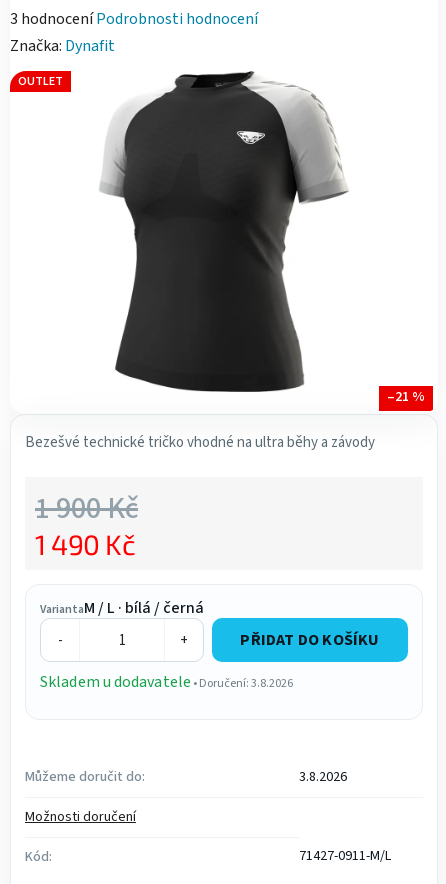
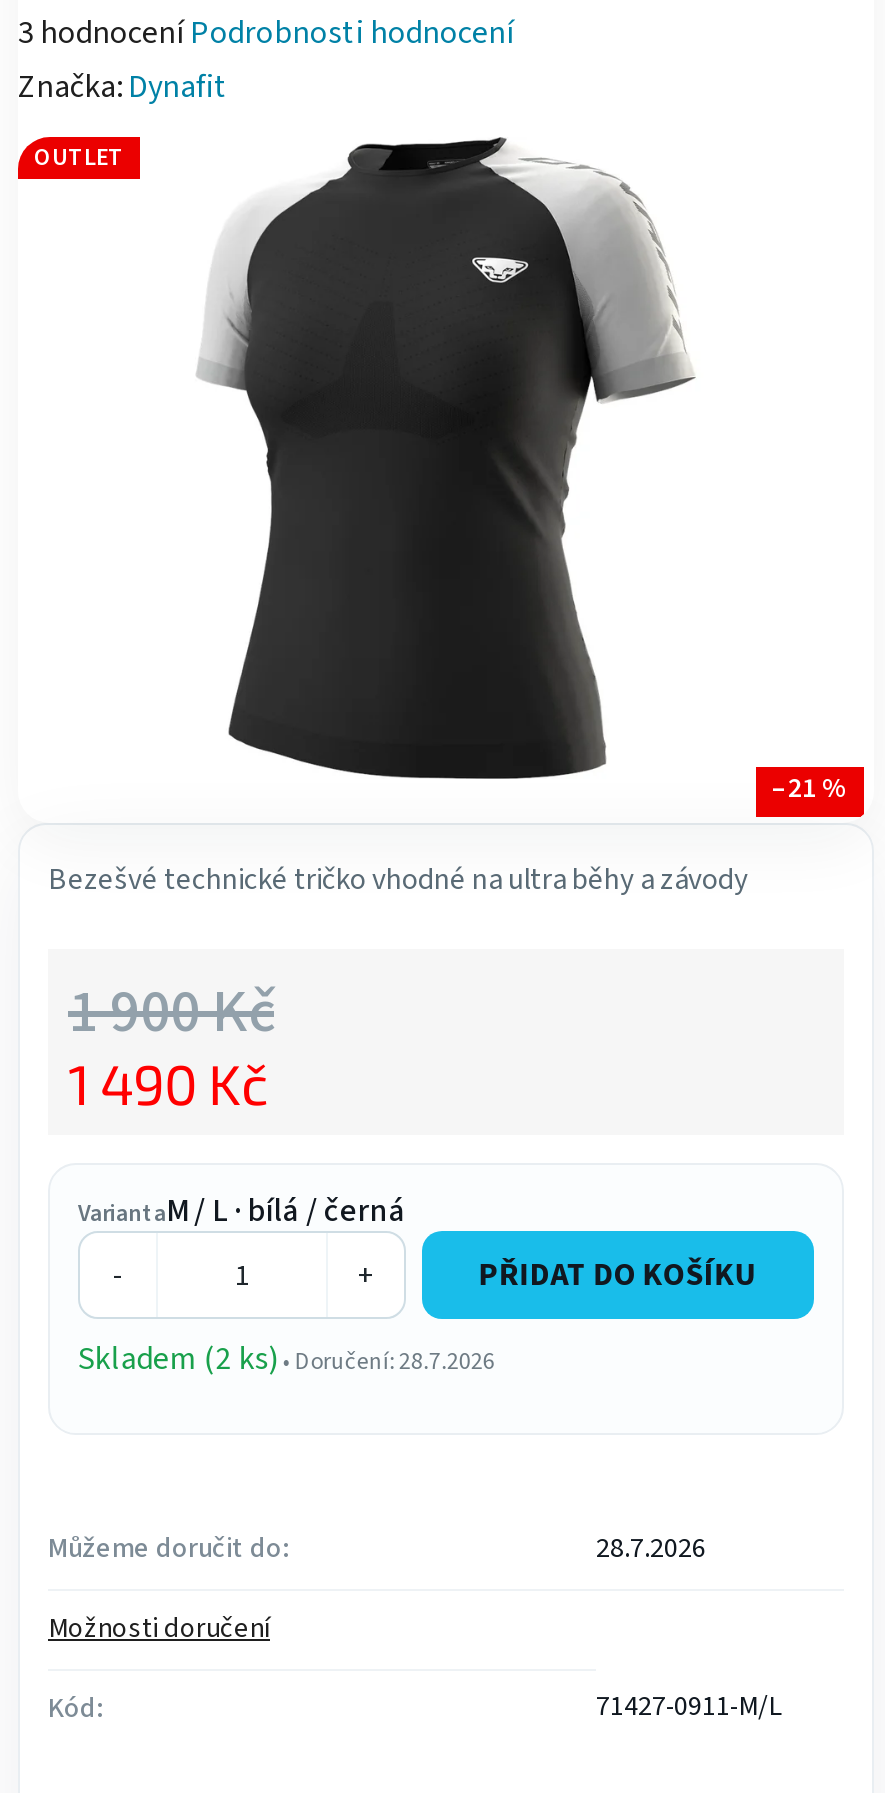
- Skladem u dodavatele • Doručení: 3.8.2026
+ Skladem (2 ks) • Doručení: 28.7.2026

- 3.8.2026
+ 28.7.2026
